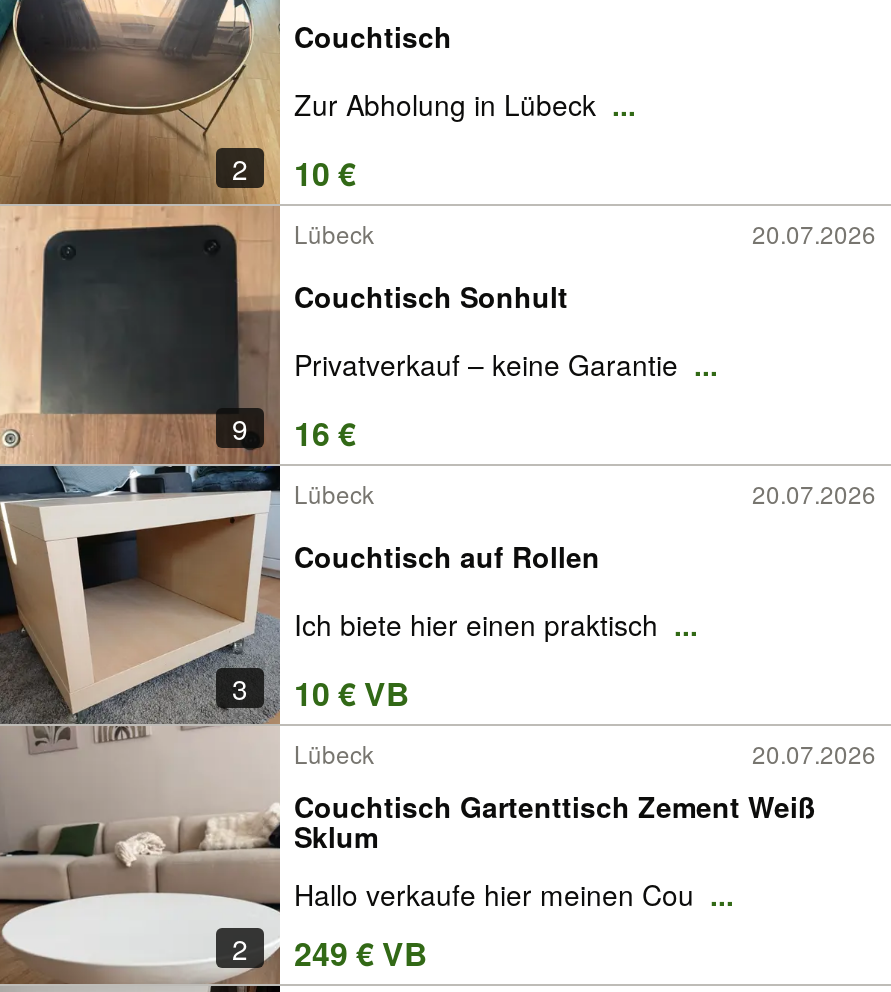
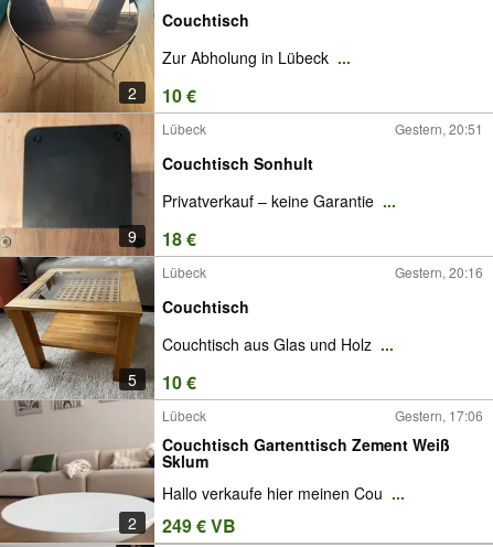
- 20.07.2026
+ Gestern, 20:51

- 9 16 €
+ 9 18 €

- [image]
- 3
+ [image]
+ 5

- 20.07.2026
+ Gestern, 20:16

- Couchtisch auf Rollen
+ Couchtisch

- Ich biete hier einen praktisch ...
+ Couchtisch aus Glas und Holz ...

- 10 € VB
+ 10 €

- 20.07.2026
+ Gestern, 17:06
